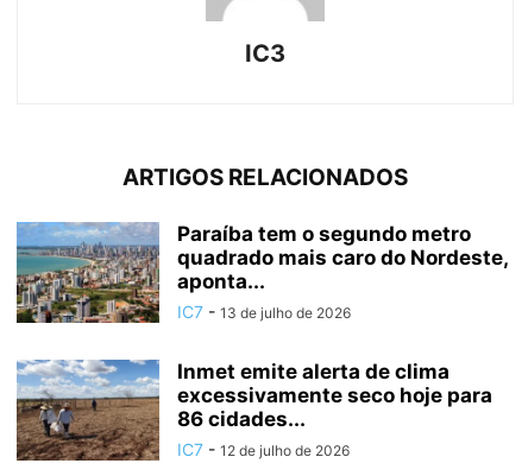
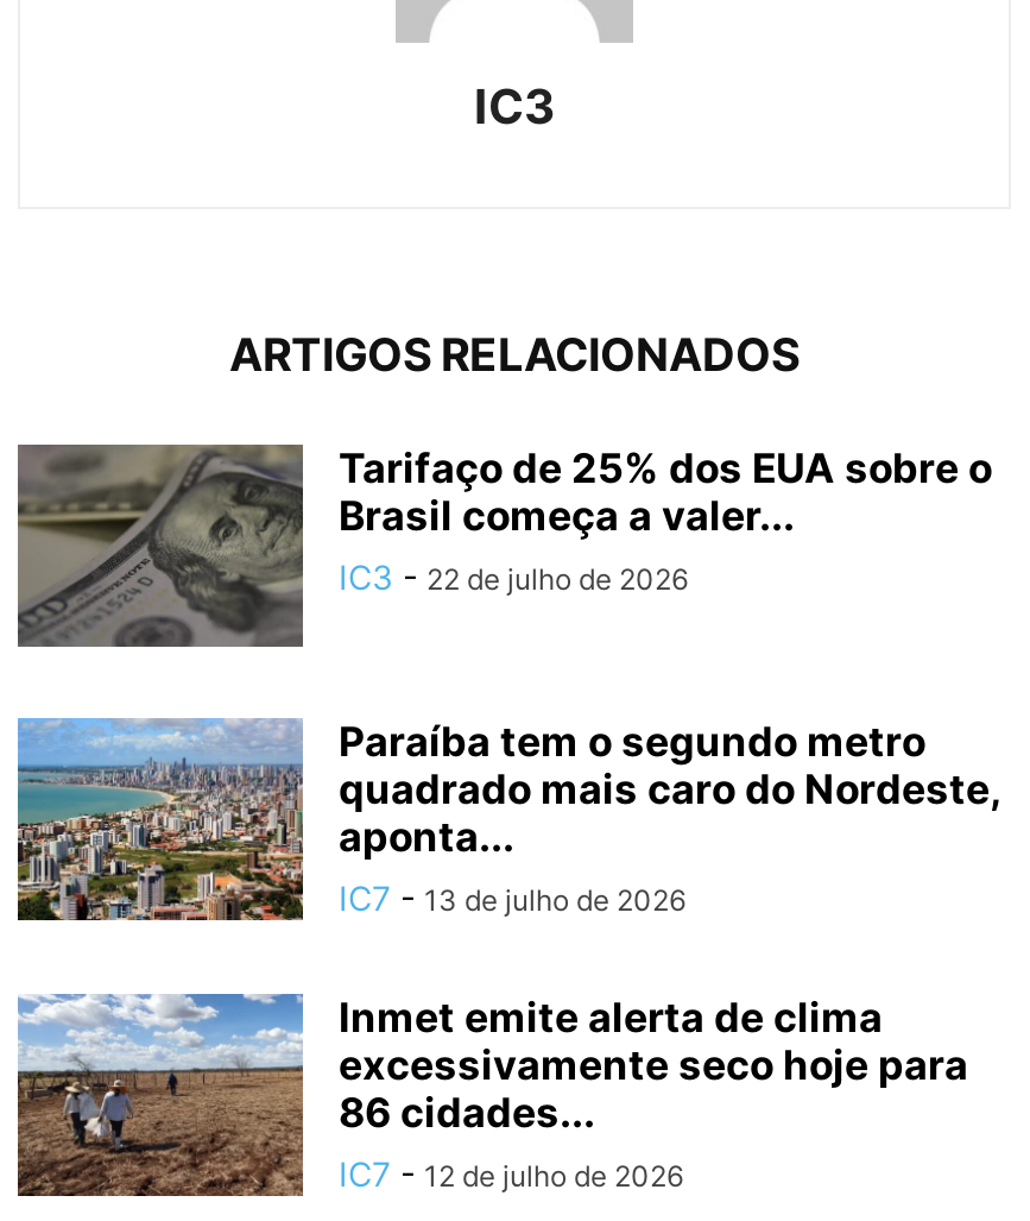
+ [image]
+ Tarifaço de 25% dos EUA sobre o
+ Brasil começa a valer...
+ IC3 - 22 de julho de 2026
